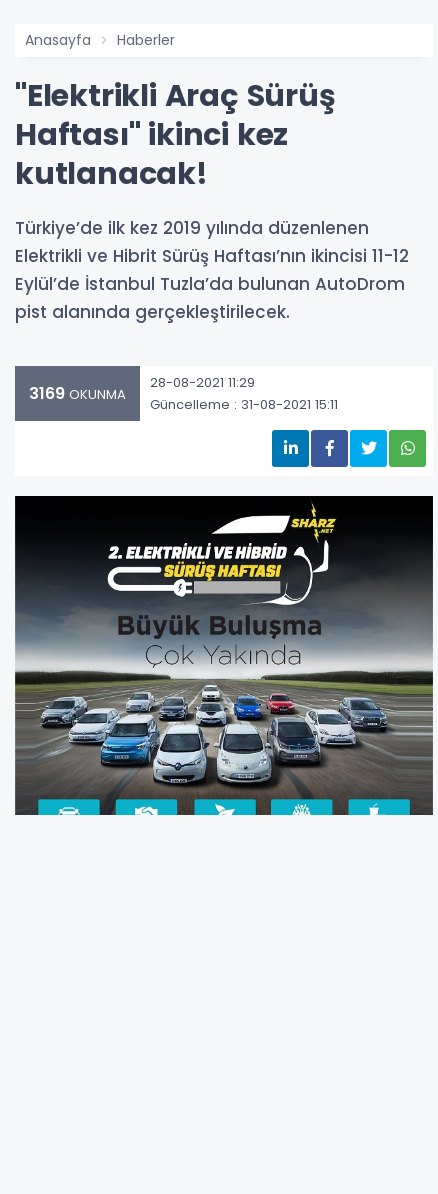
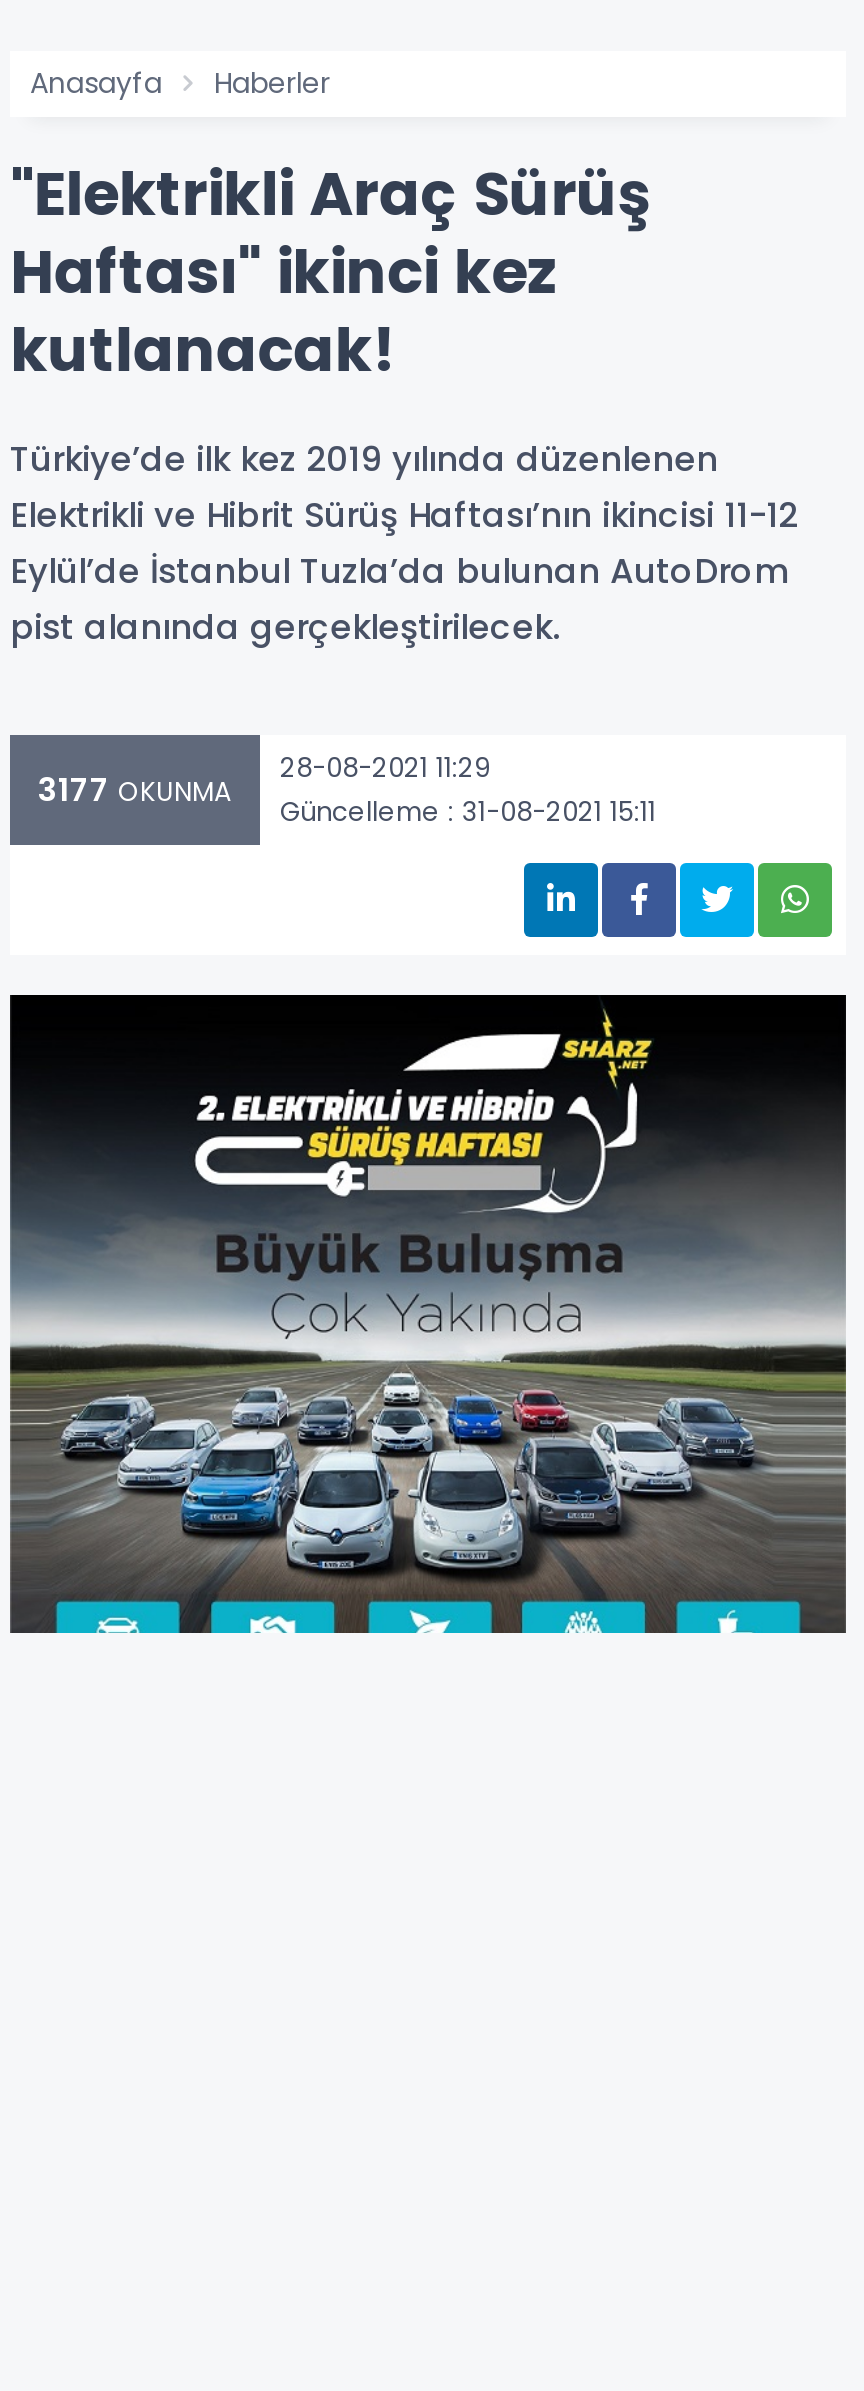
- 3169 OKUNMA 28-08-2021 11:29 Güncelleme : 31-08-2021 15:11
+ 3177 OKUNMA 28-08-2021 11:29 Güncelleme : 31-08-2021 15:11
